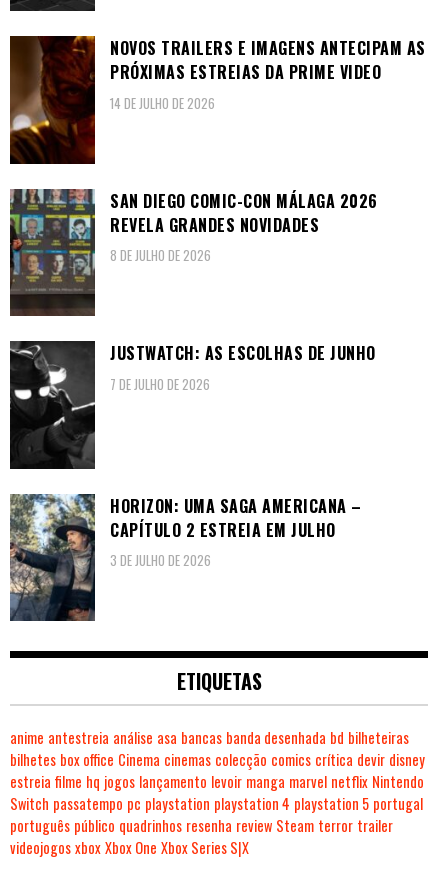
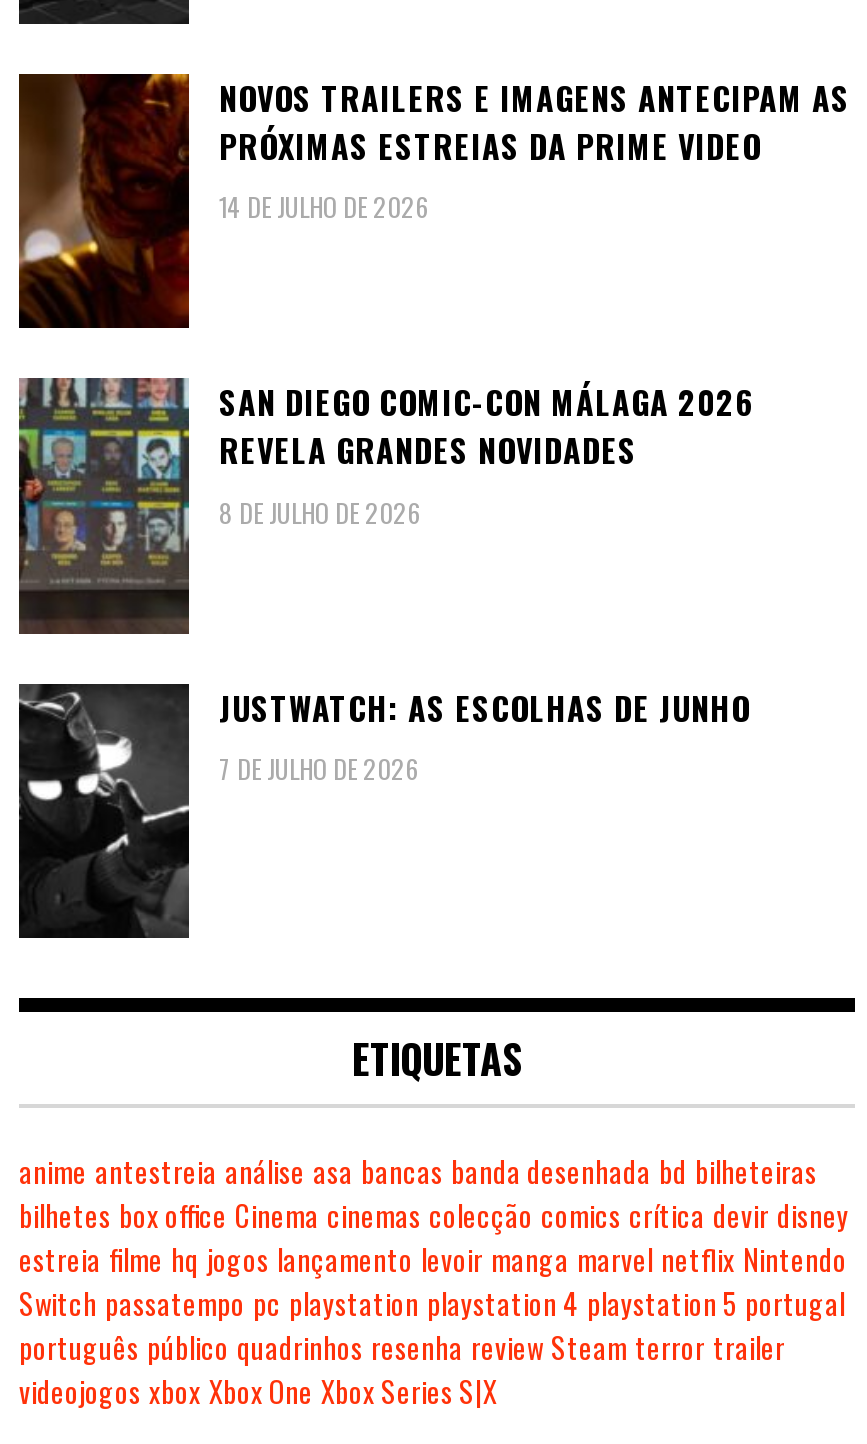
- [image]
- HORIZON: UMA SAGA AMERICANA –
- CAPÍTULO 2 ESTREIA EM JULHO
- 3 DE JULHO DE 2026
